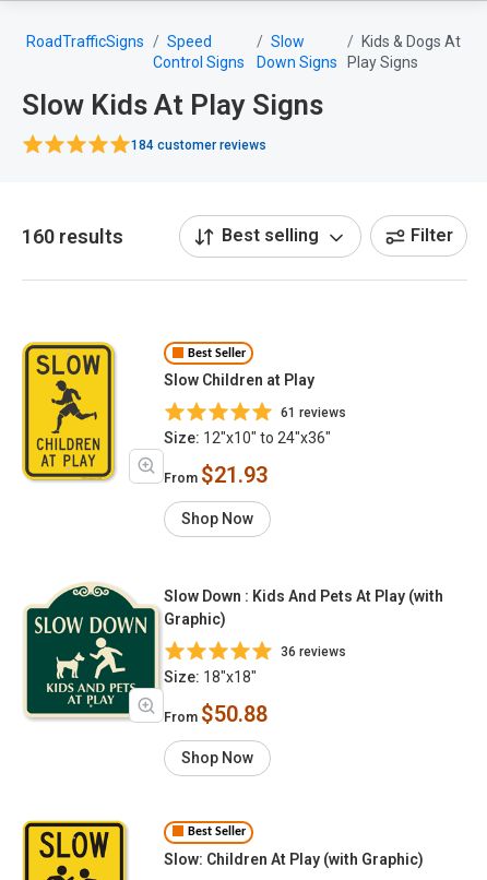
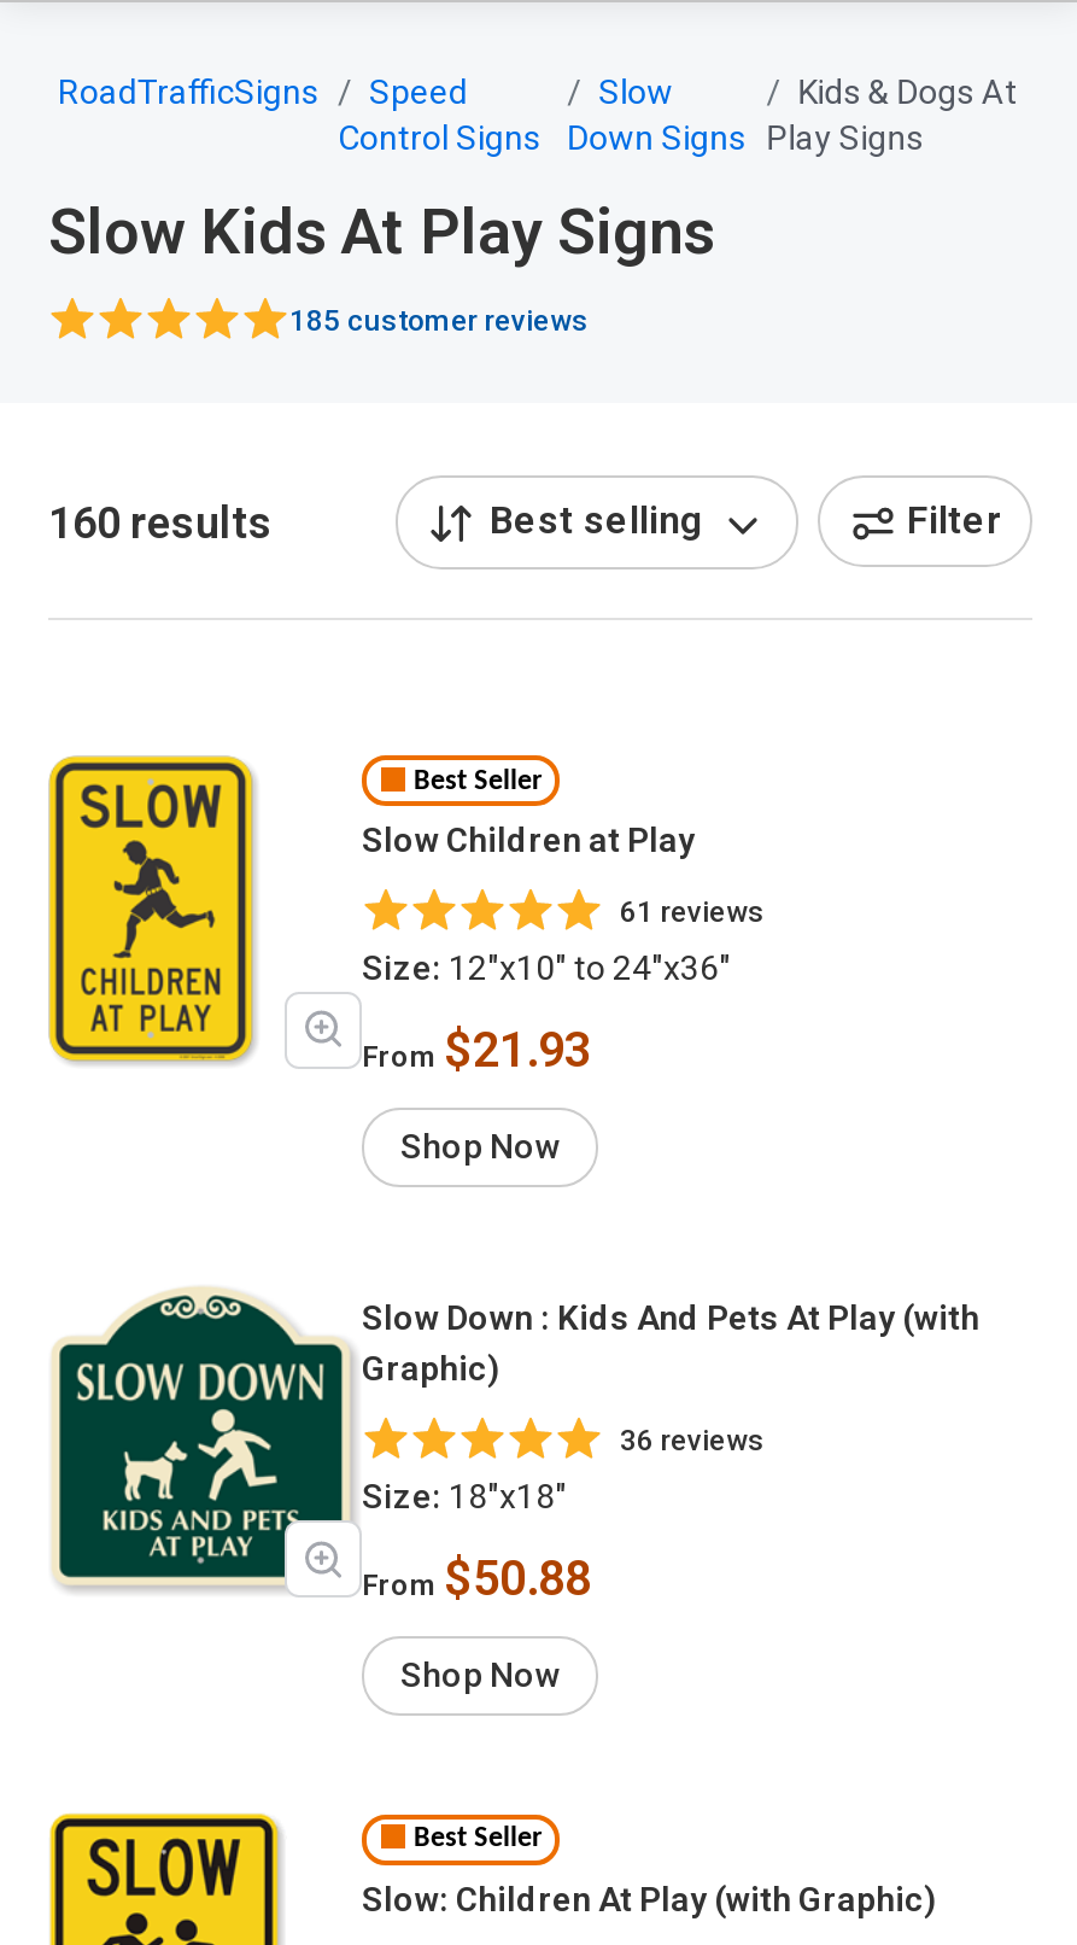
- 184 customer reviews
+ 185 customer reviews
